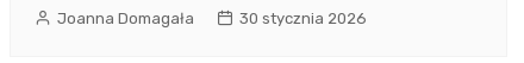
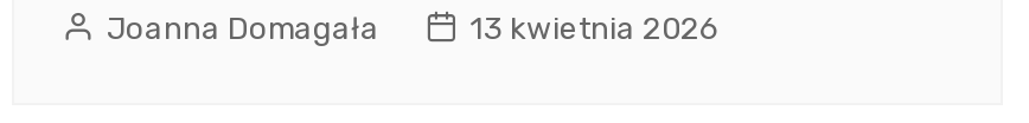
- 30 stycznia 2026
+ 13 kwietnia 2026
